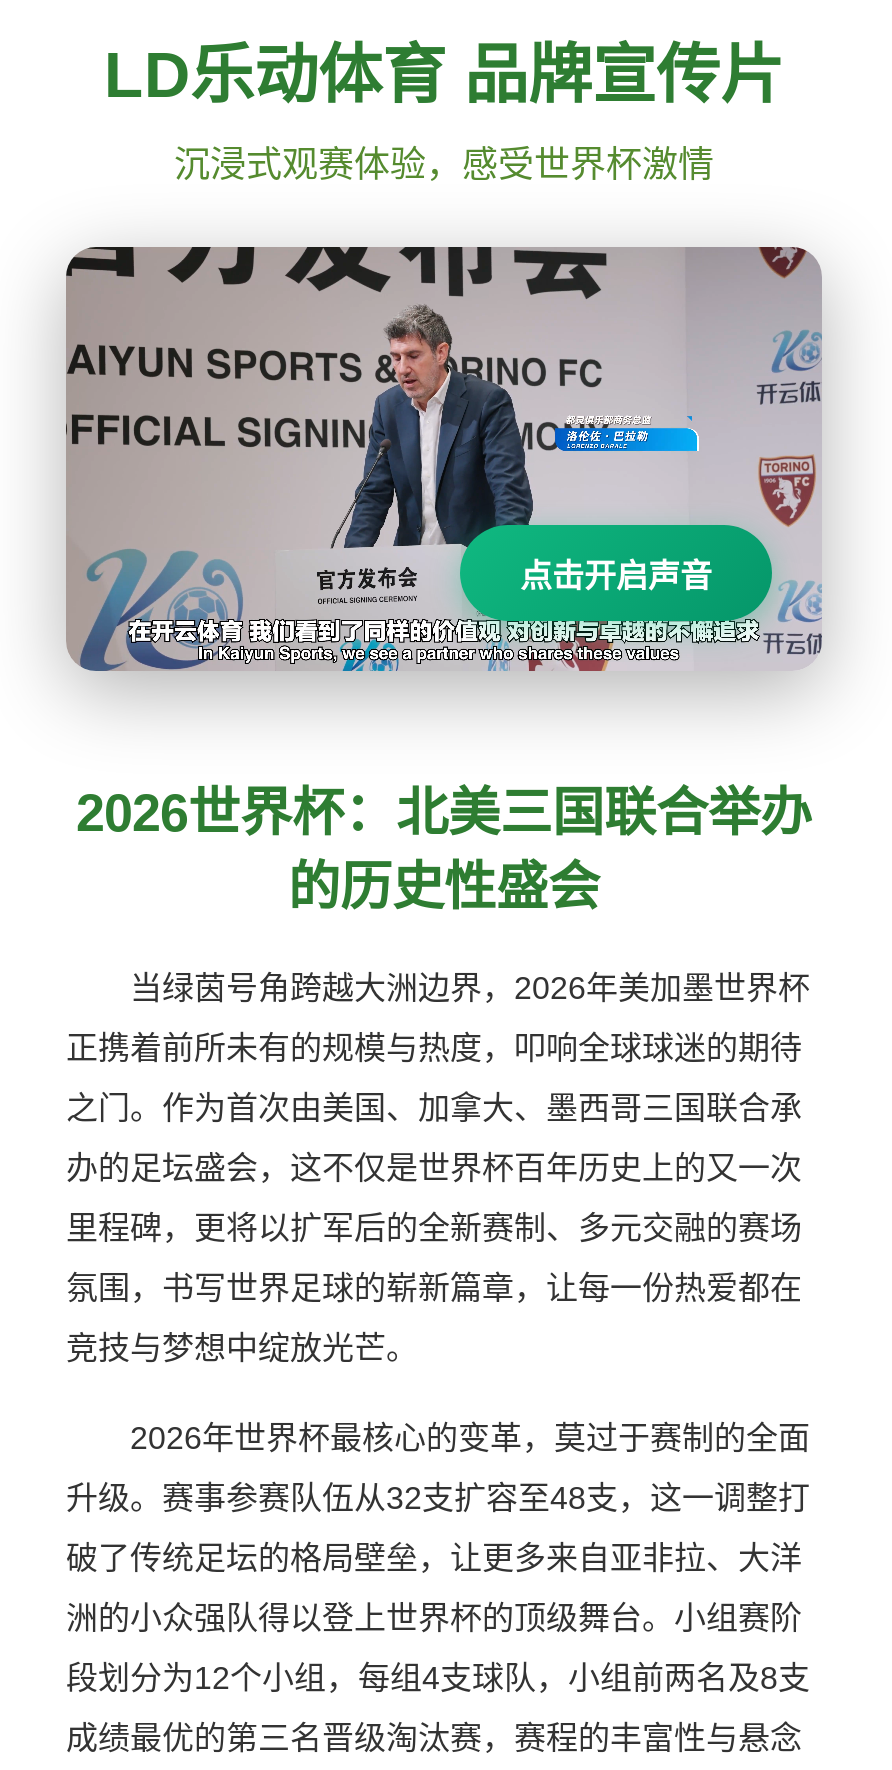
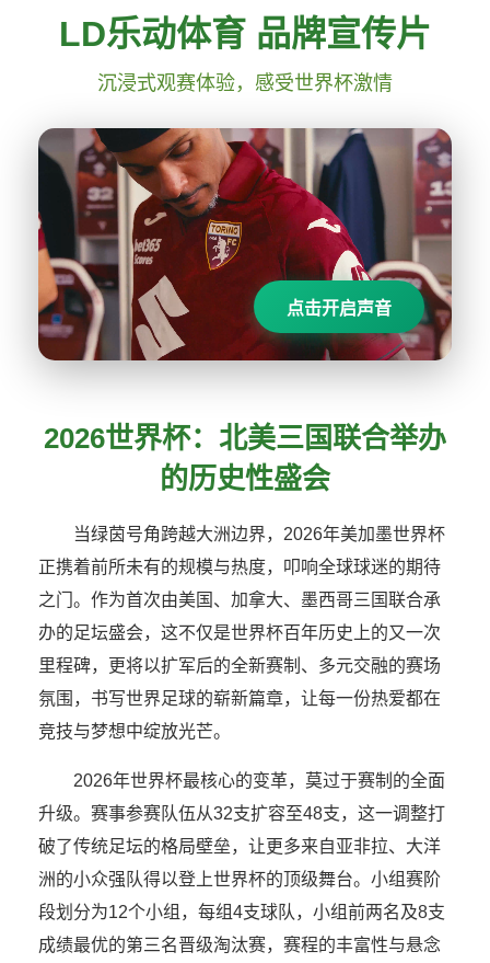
- [image]
+ [image]
